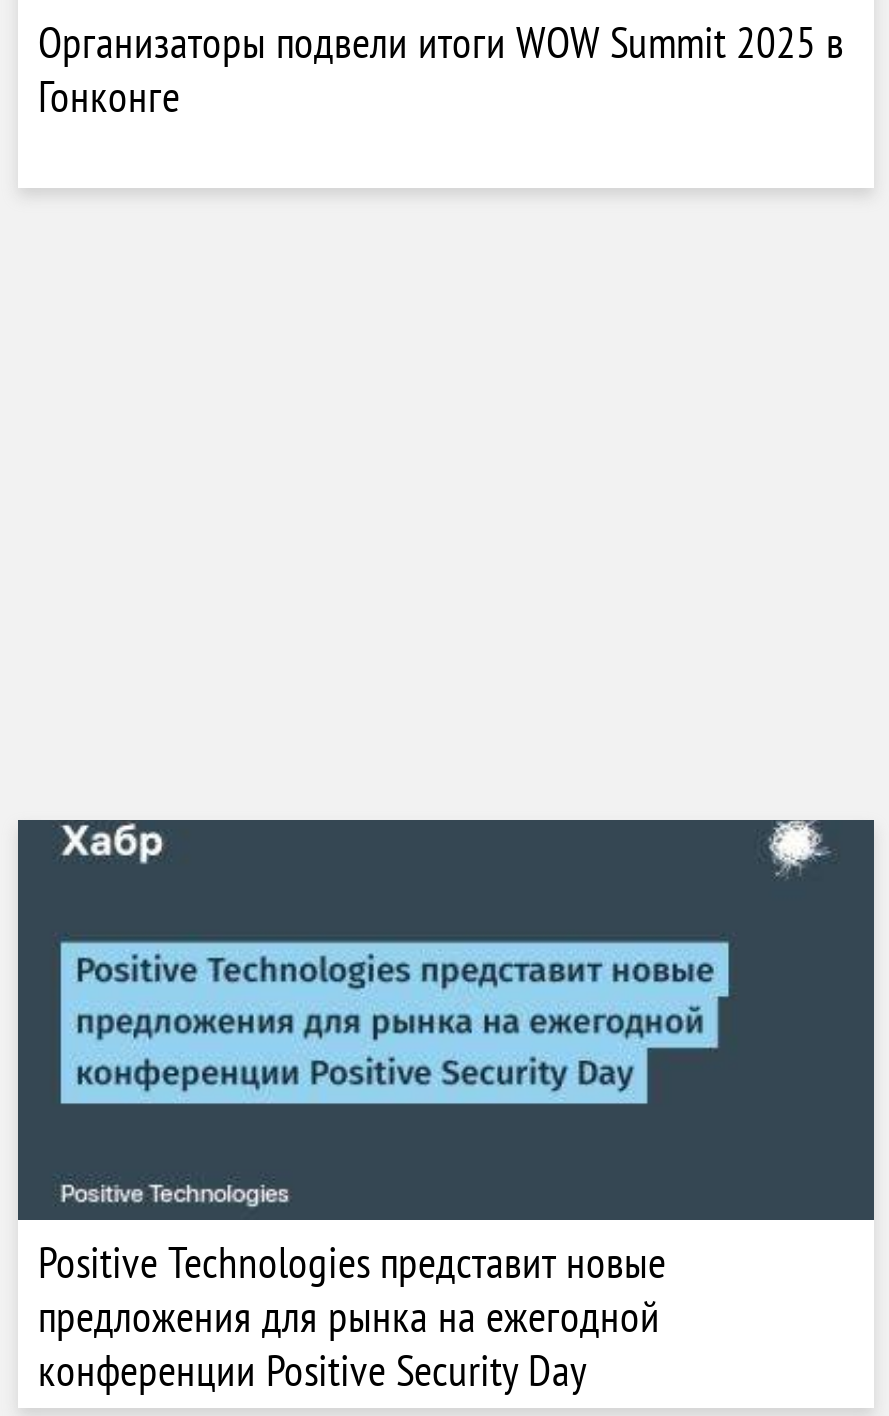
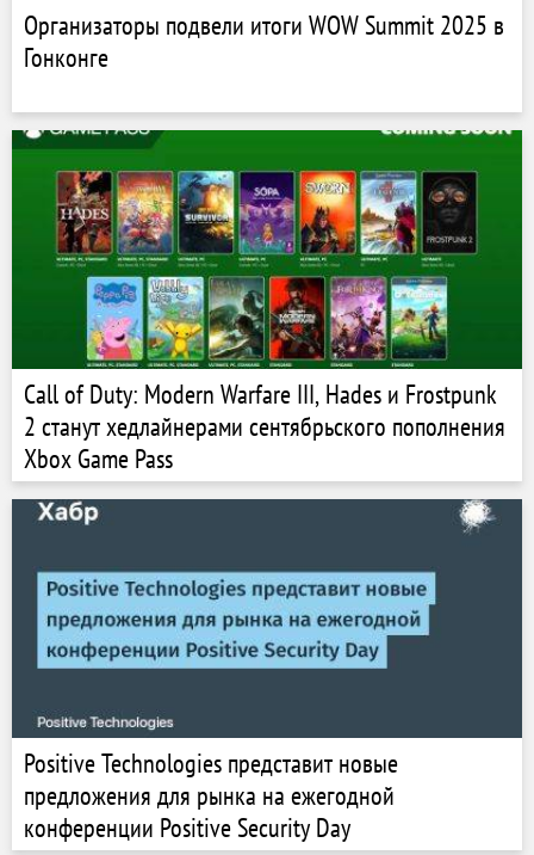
+ [image]
+ Call of Duty: Modern Warfare III, Hades и Frostpunk
+ 2 станут хедлайнерами сентябрьского пополнения
+ Xbox Game Pass
